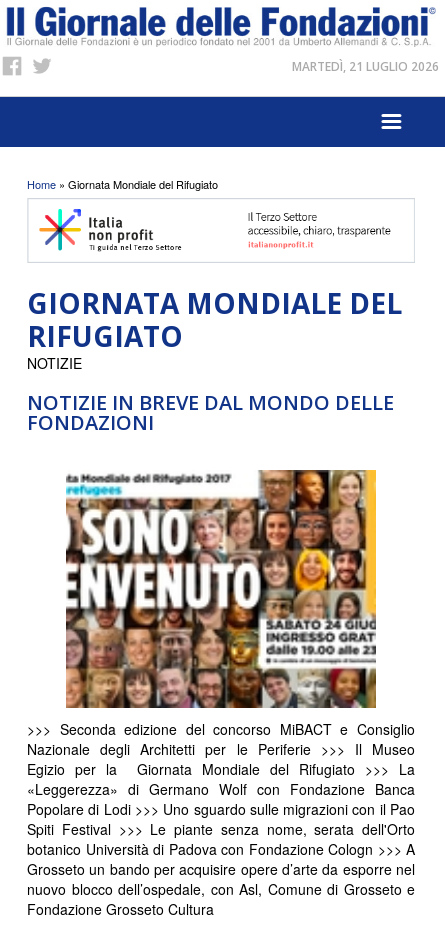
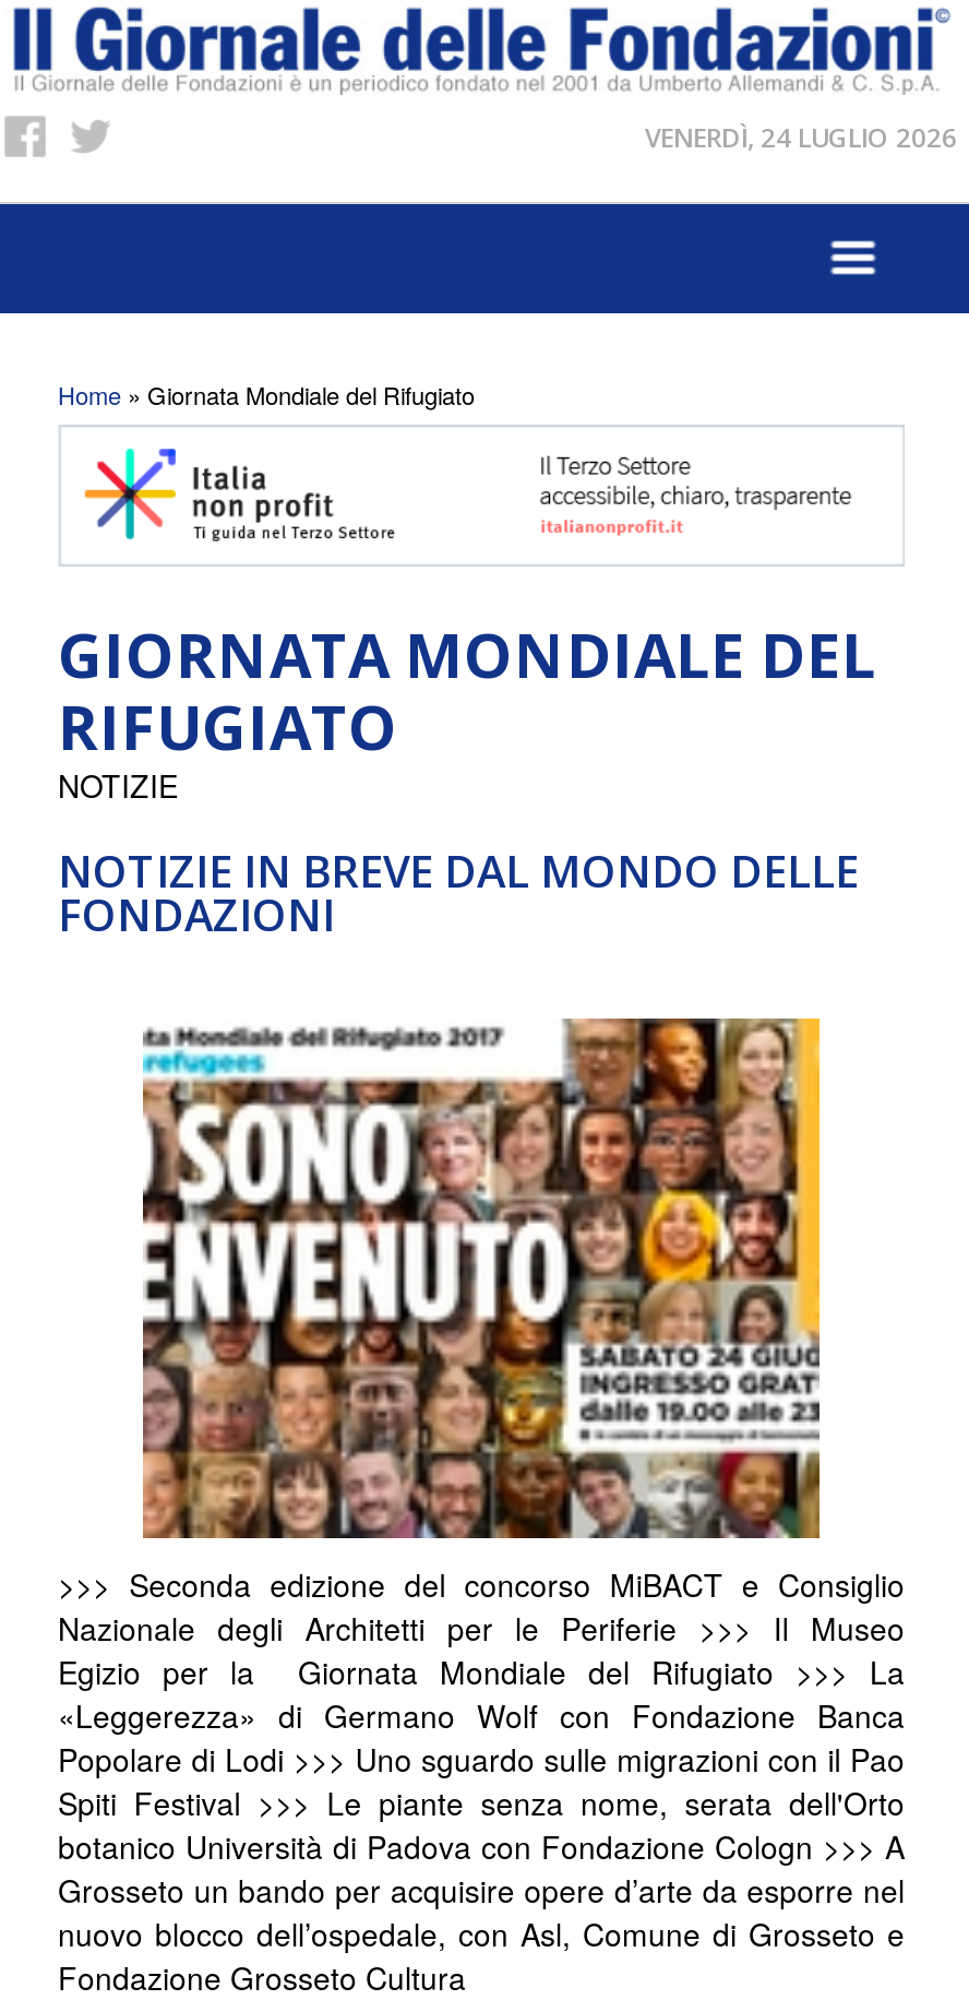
- MARTEDÌ, 21 LUGLIO 2026
+ VENERDÌ, 24 LUGLIO 2026
